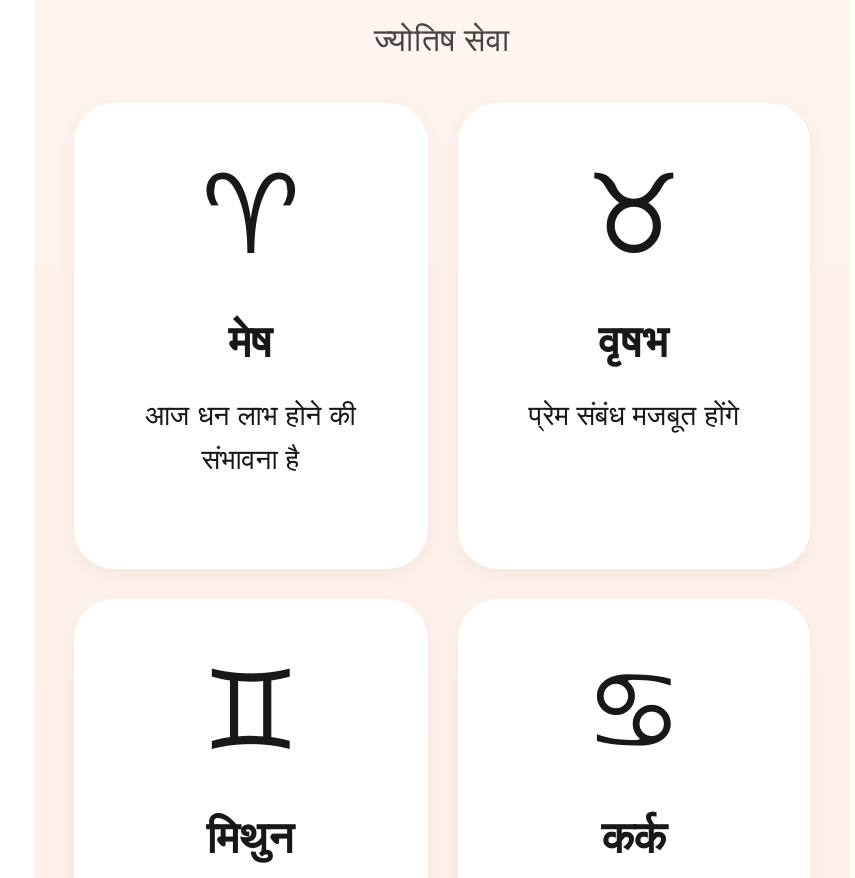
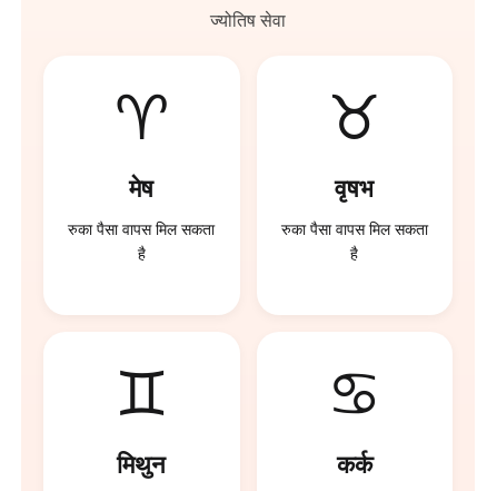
- आज धन लाभ होने की
- संभावना है
+ रुका पैसा वापस मिल सकता
+ है

- प्रेम संबंध मजबूत होंगे
+ रुका पैसा वापस मिल सकता
+ है
